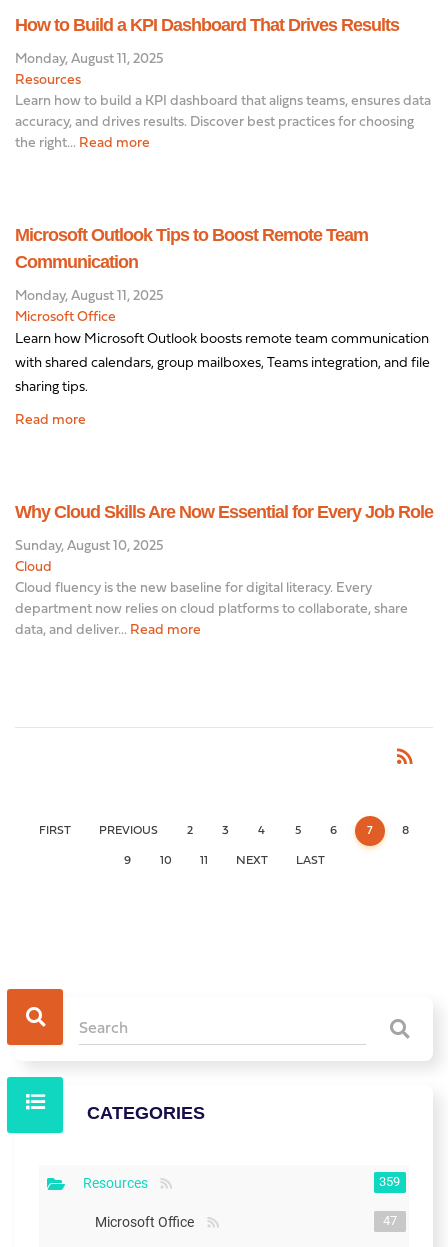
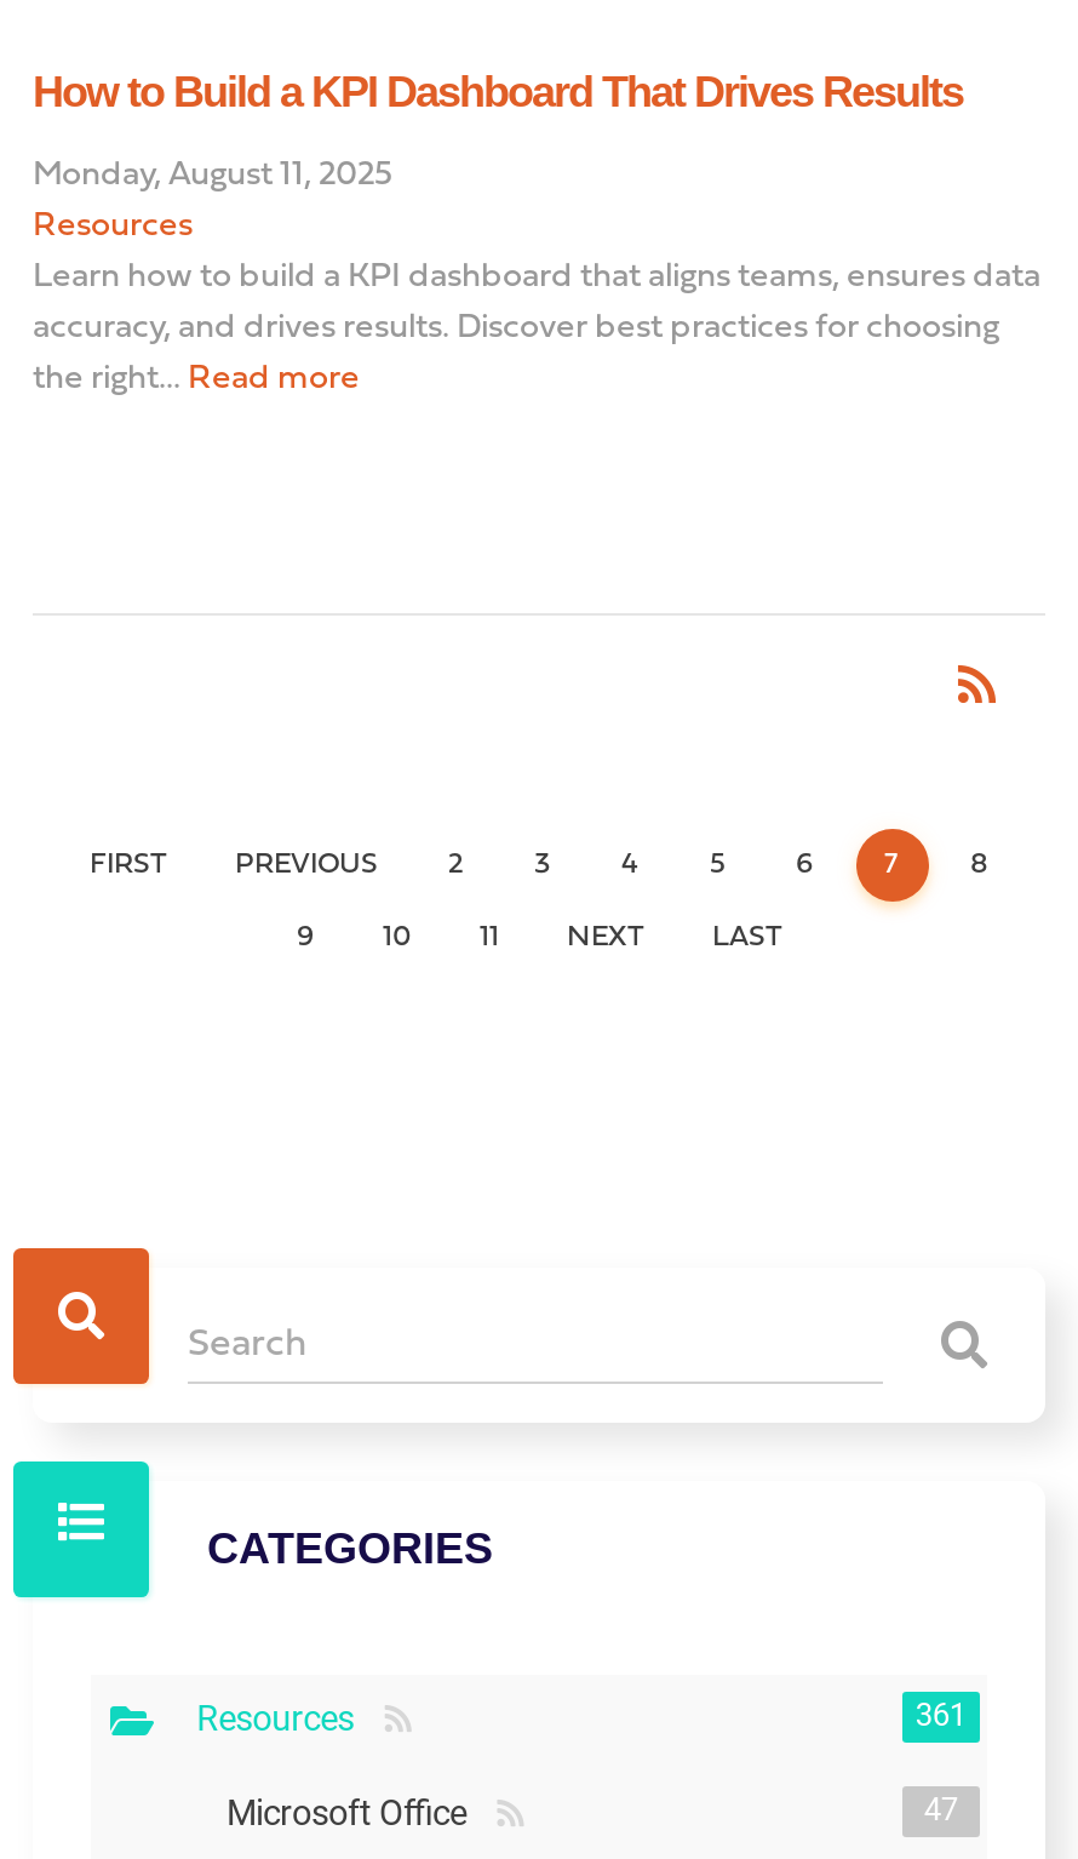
- Microsoft Outlook Tips to Boost Remote Team
- Communication
- Monday, August 11, 2025
- Microsoft Office
- Learn how Microsoft Outlook boosts remote team communication
- with shared calendars, group mailboxes, Teams integration, and file
- sharing tips.
- Read more

- Why Cloud Skills Are Now Essential for Every Job Role
- Sunday, August 10, 2025
- Cloud
- Cloud fluency is the new baseline for digital literacy. Every
- department now relies on cloud platforms to collaborate, share
- data, and deliver... Read more

- 359
+ 361
